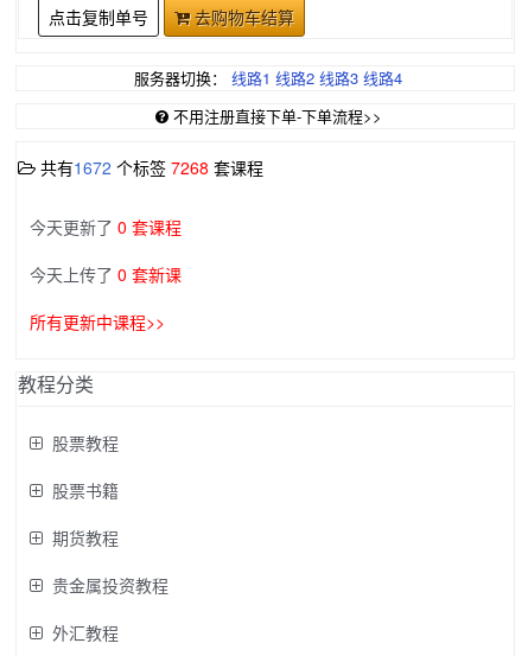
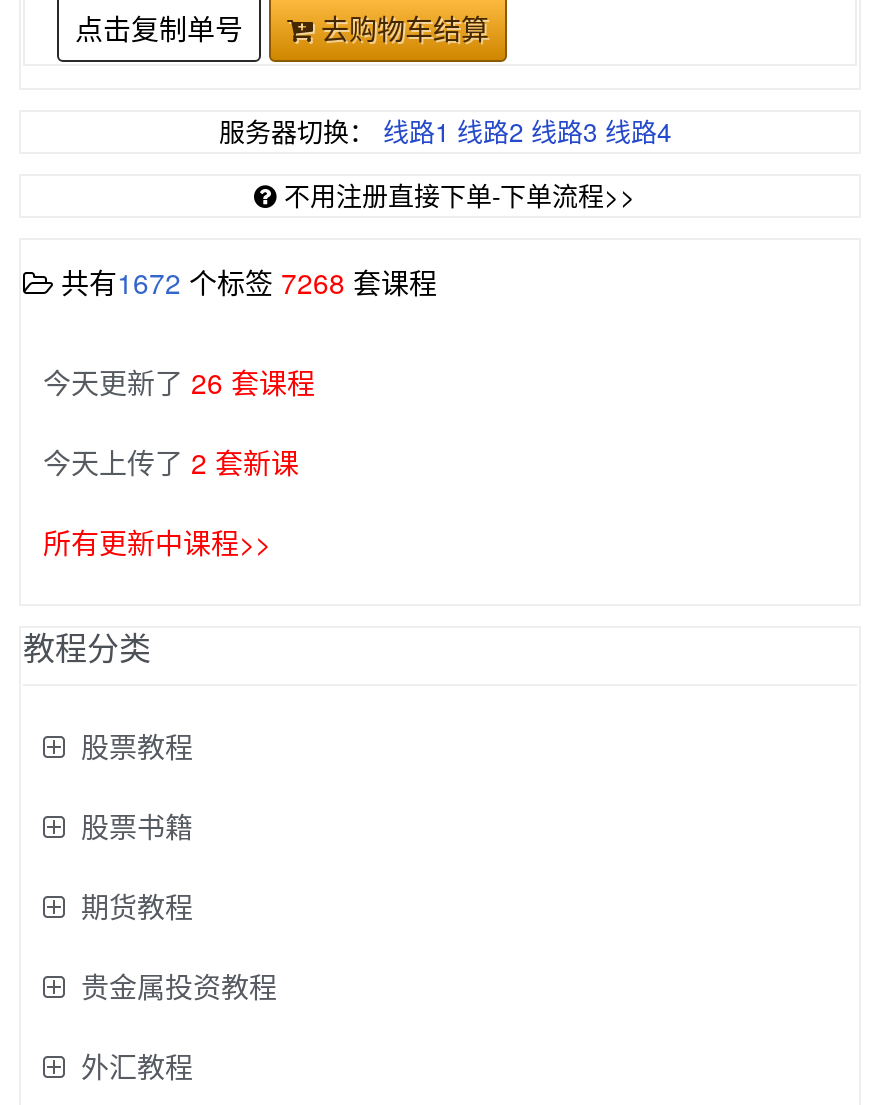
- 今天更新了0 套课程
+ 今天更新了26 套课程

- 今天上传了0 套新课
+ 今天上传了2 套新课
